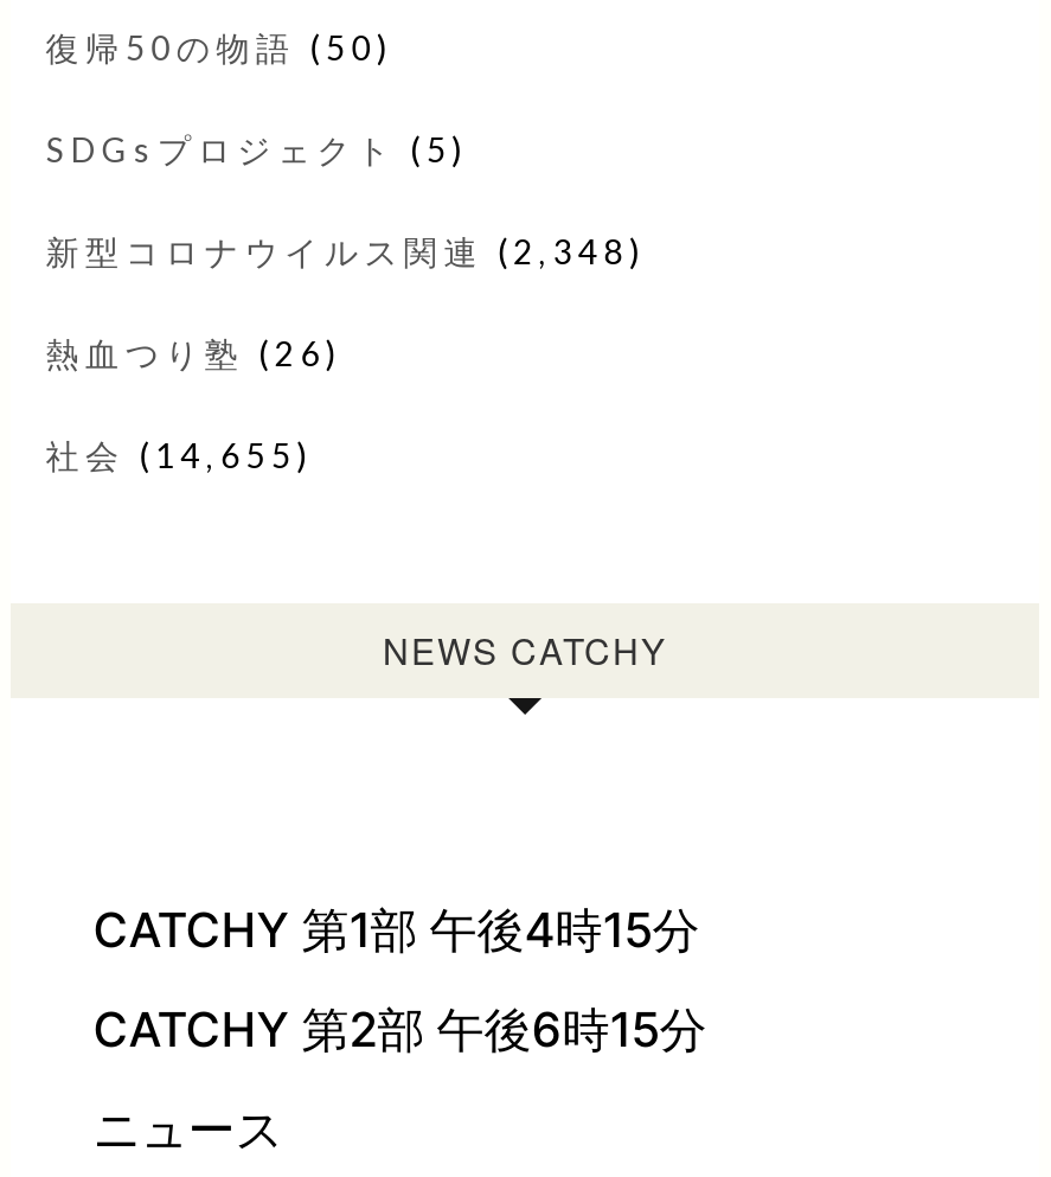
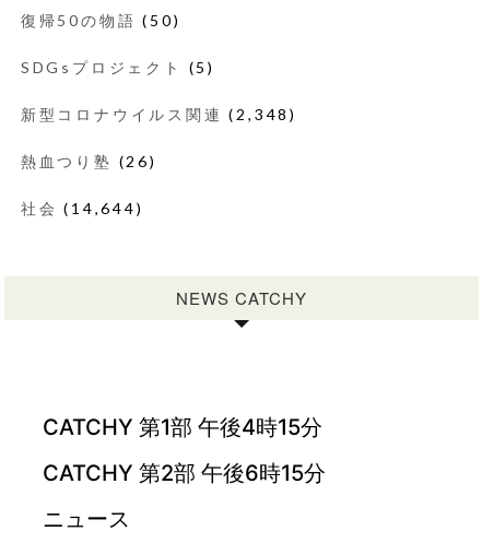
- 社会(14,655)
+ 社会(14,644)
